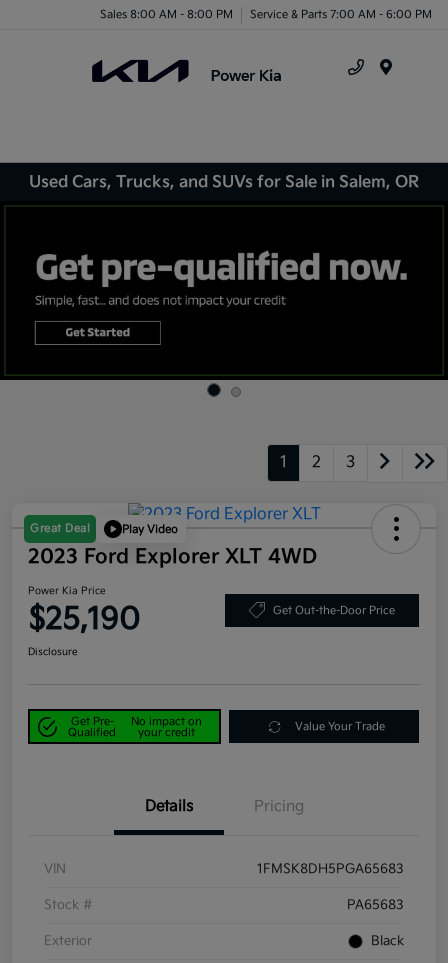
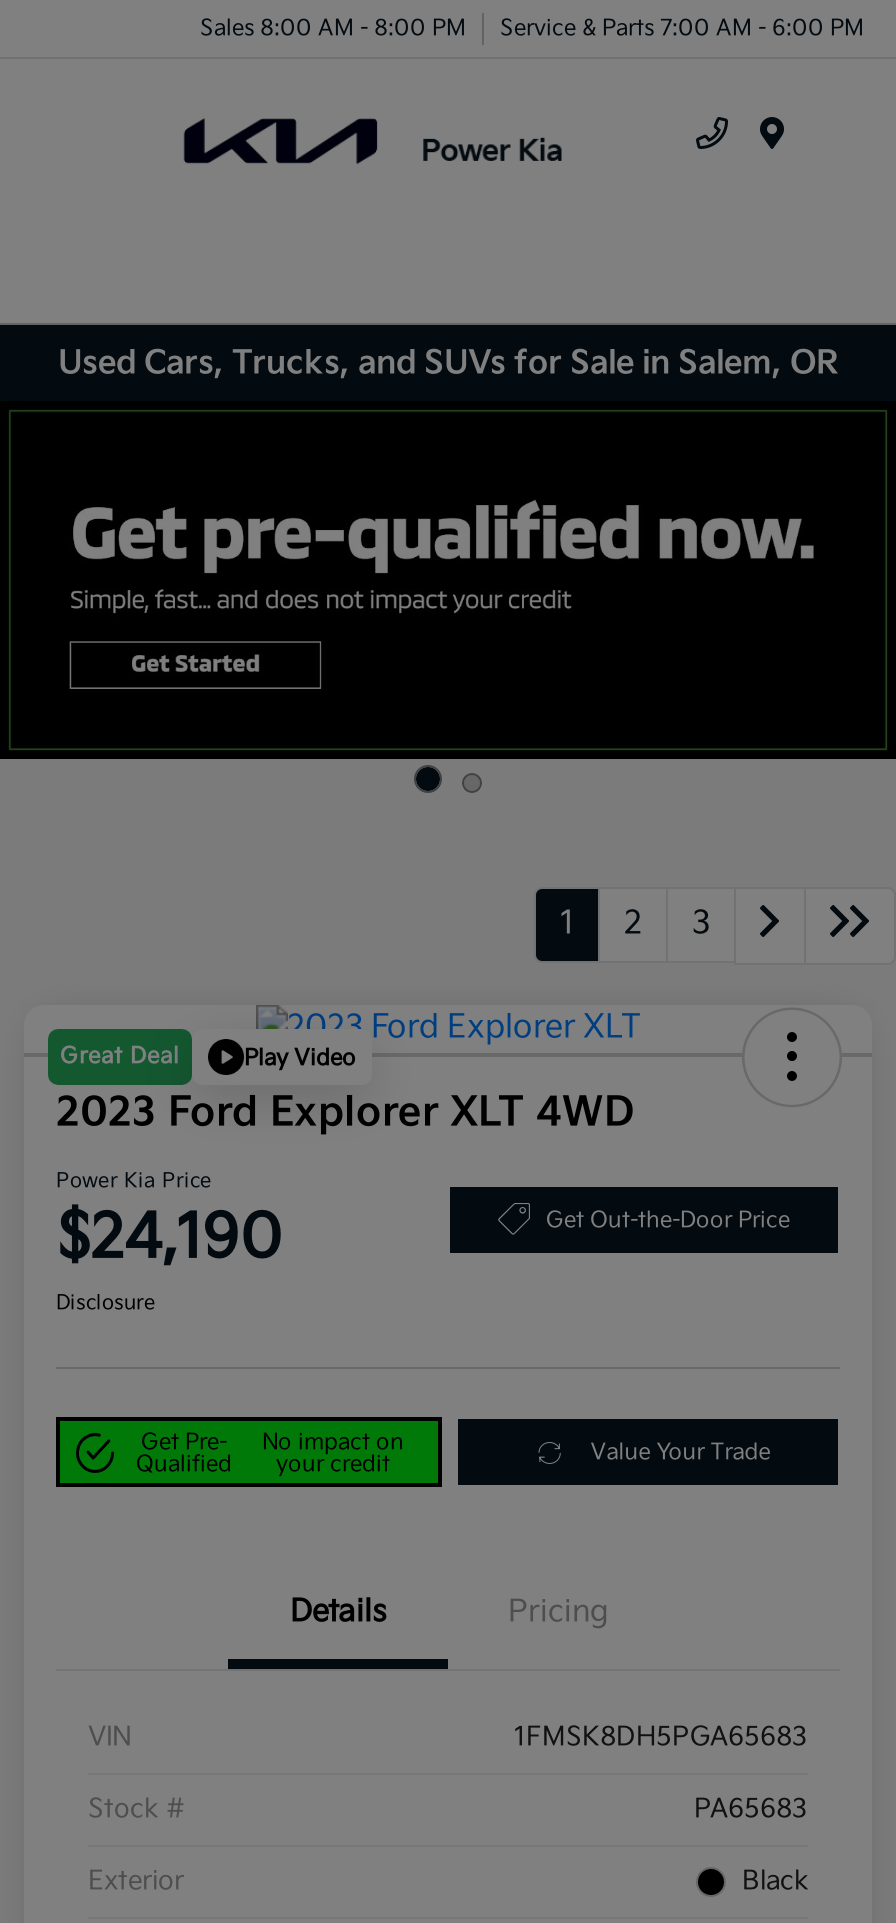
- $25,190
+ $24,190
